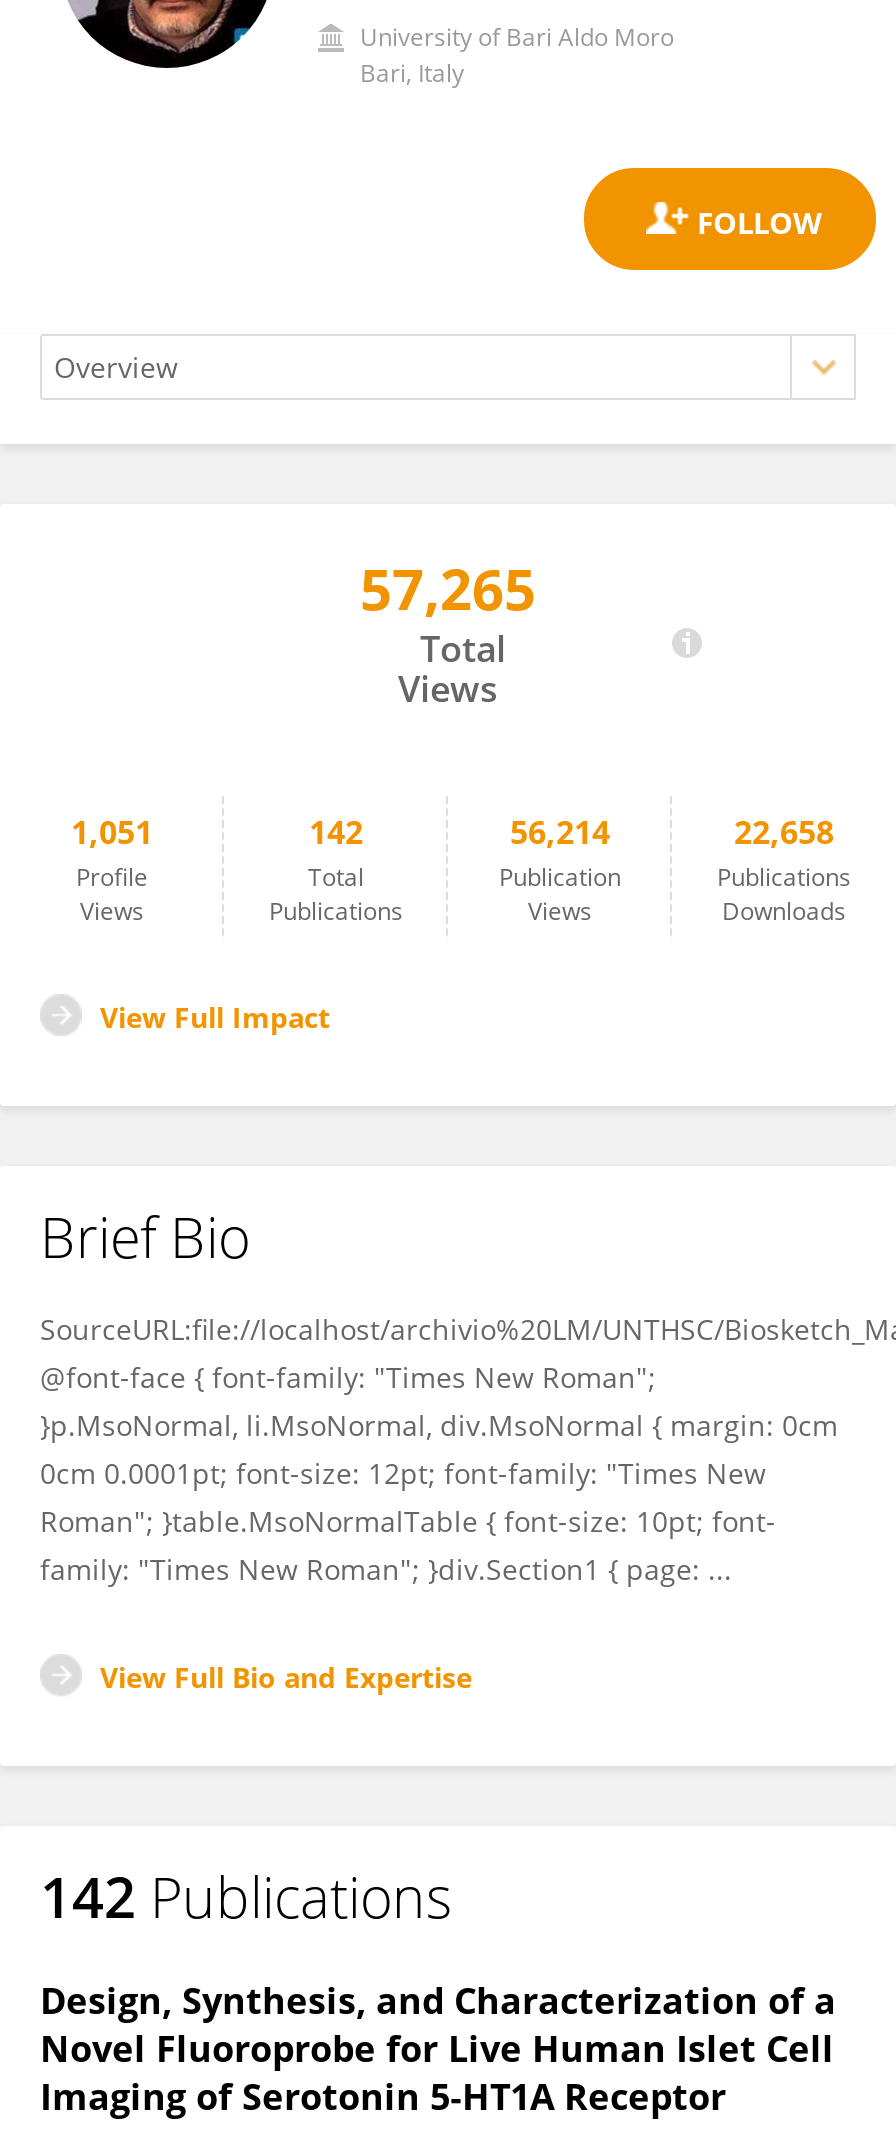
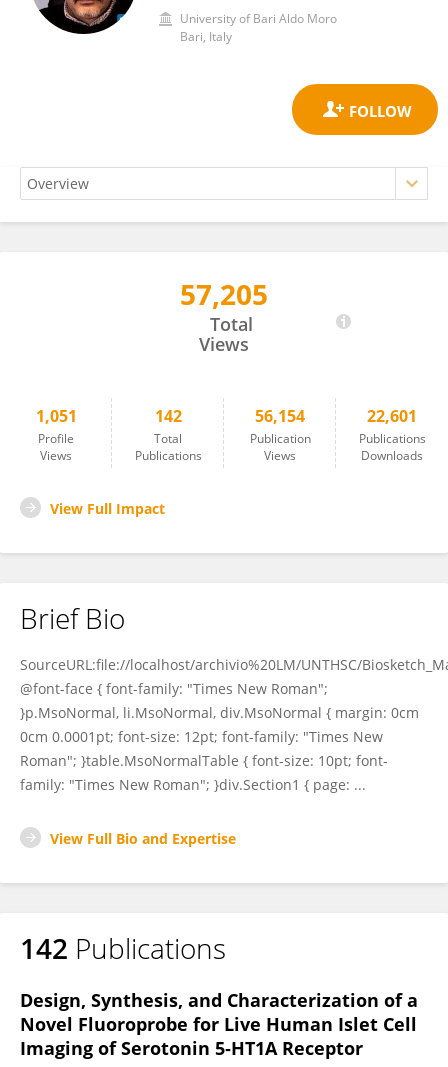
- 57,265
+ 57,205

- 56,214
+ 56,154

- 22,658
+ 22,601
